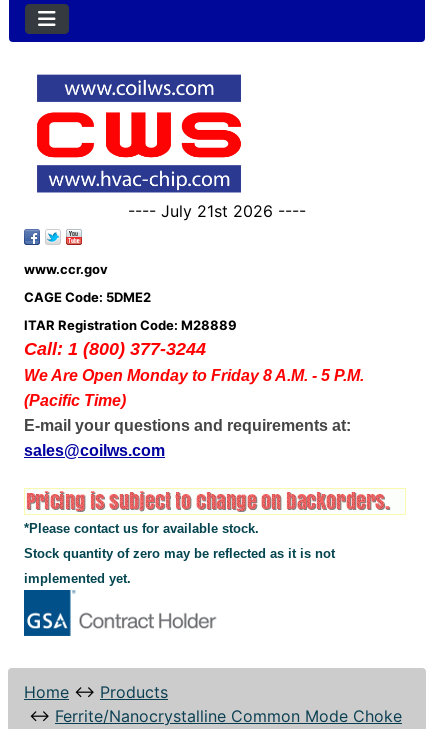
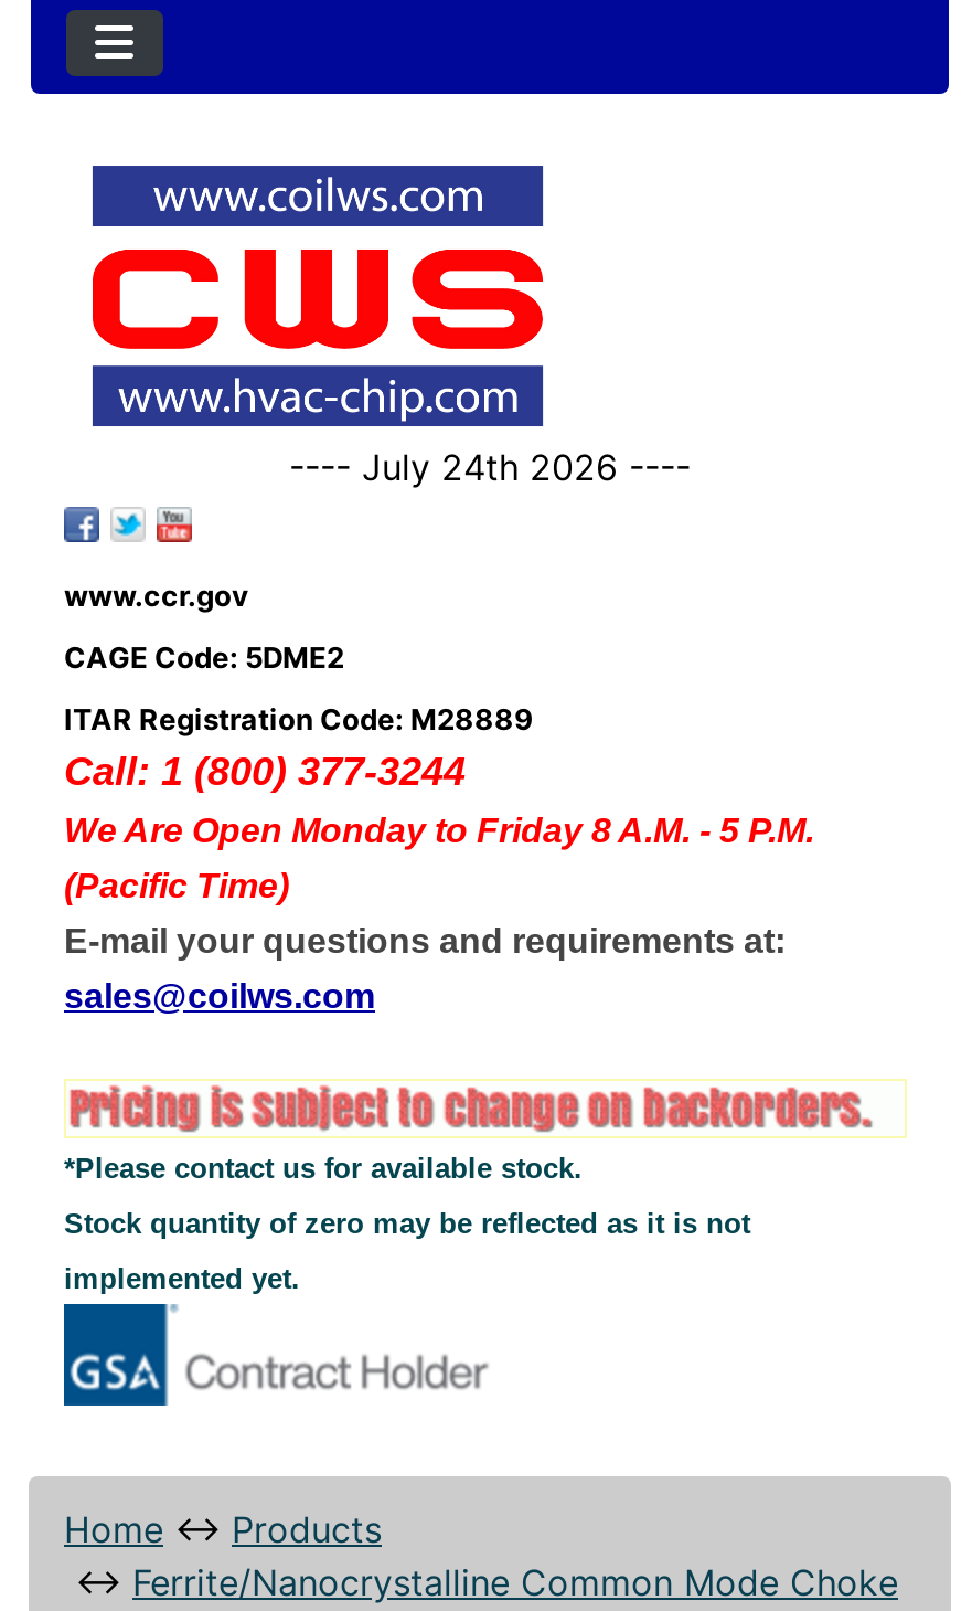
- ---- July 21st 2026 ----
+ ---- July 24th 2026 ----
